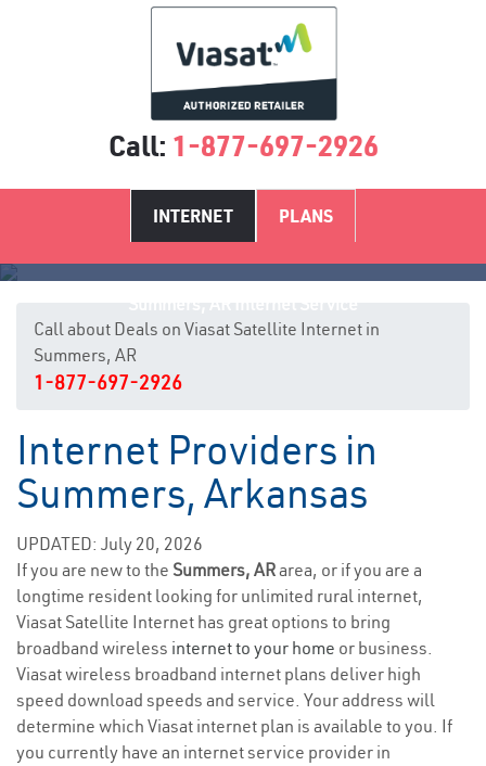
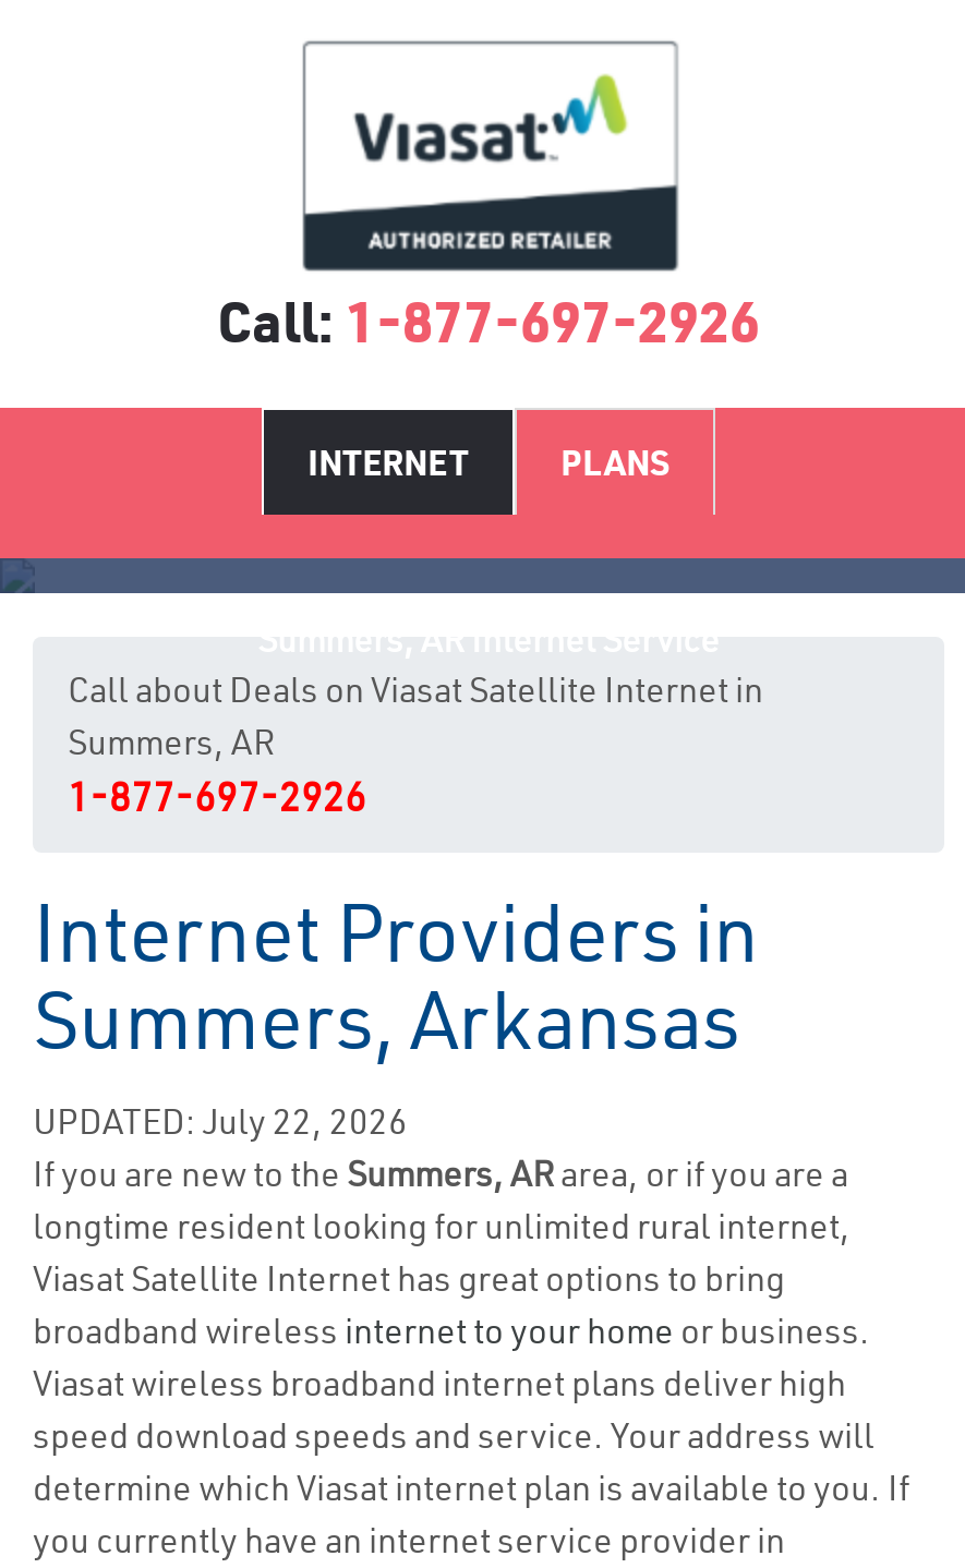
- UPDATED: July 20, 2026
+ UPDATED: July 22, 2026
